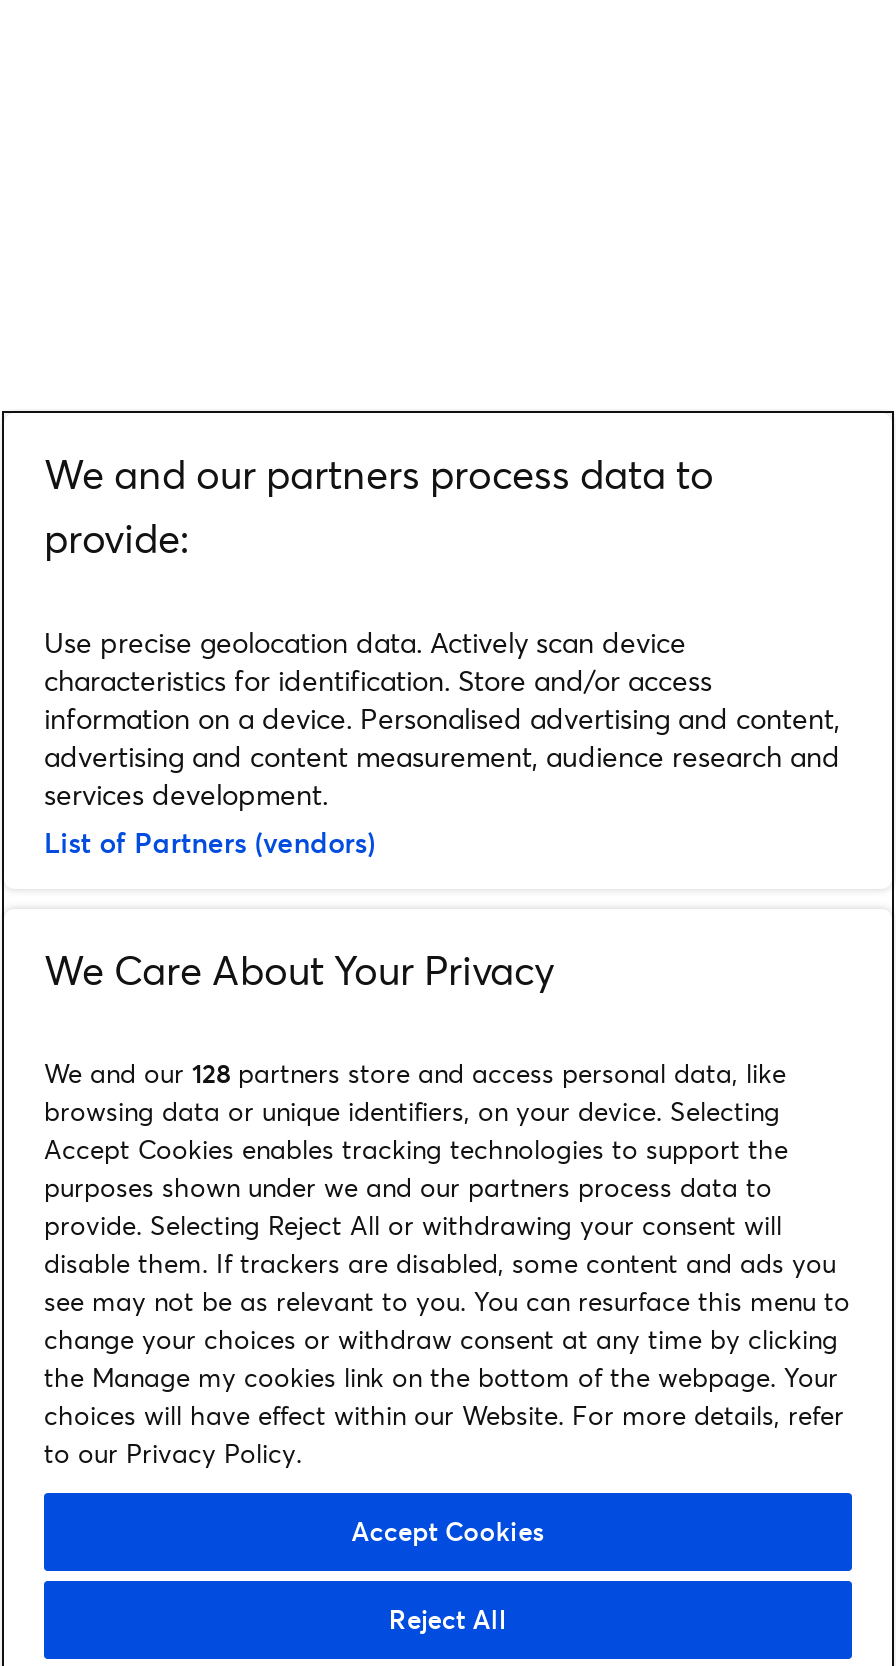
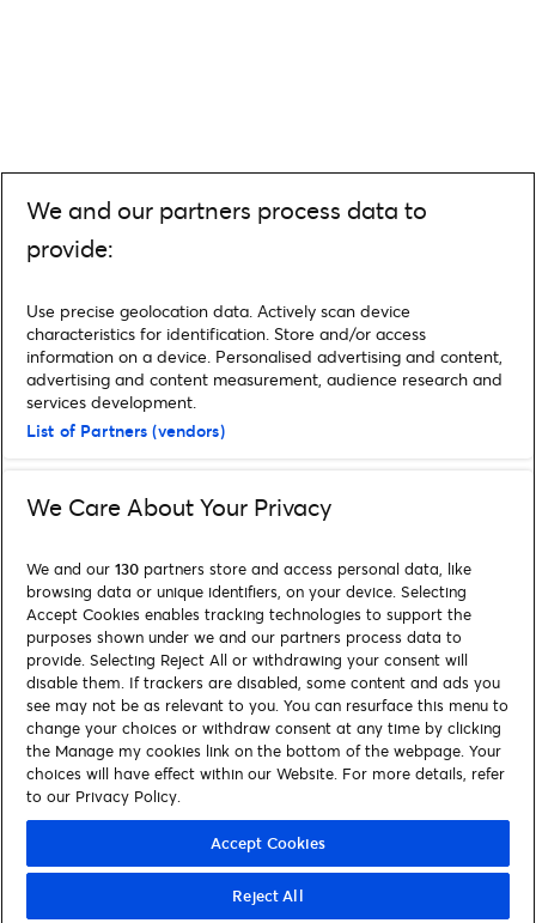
- We and our 128 partners store and access personal data, like
+ We and our 130 partners store and access personal data, like
